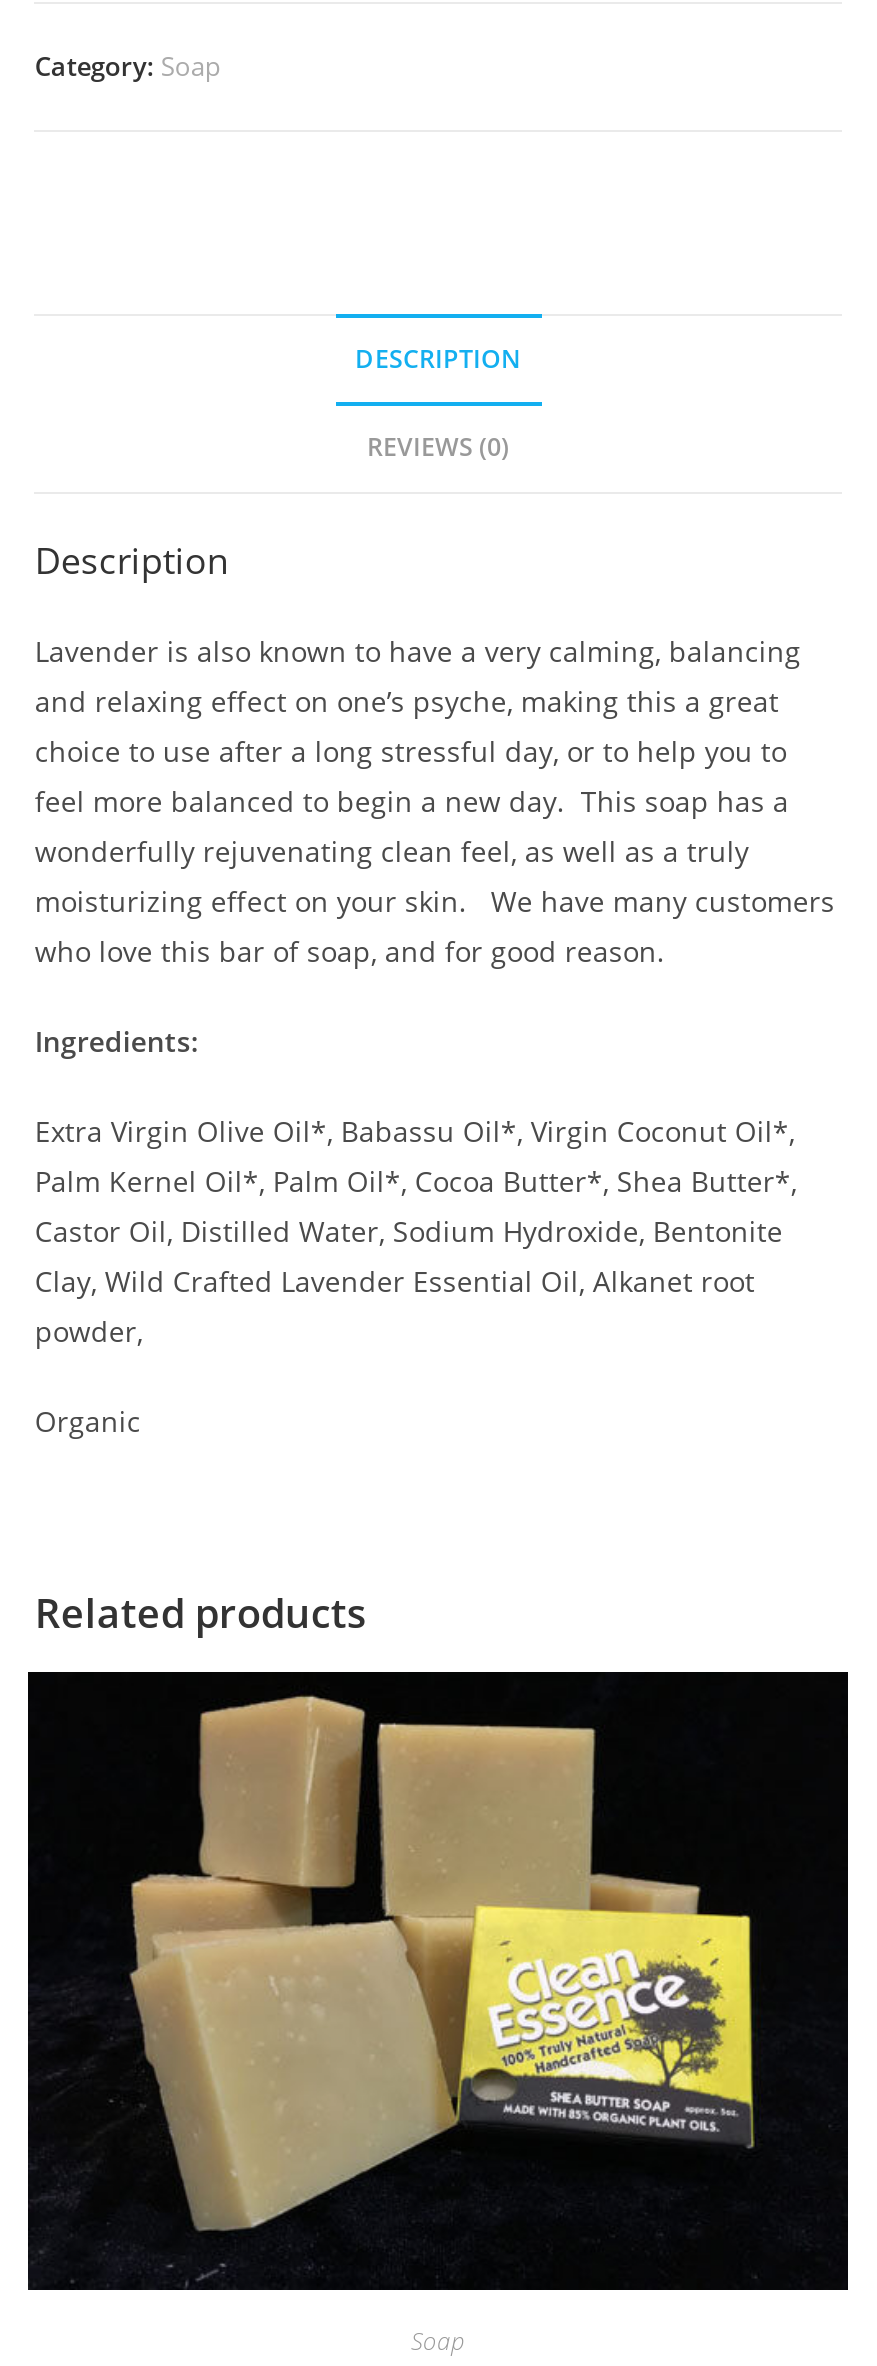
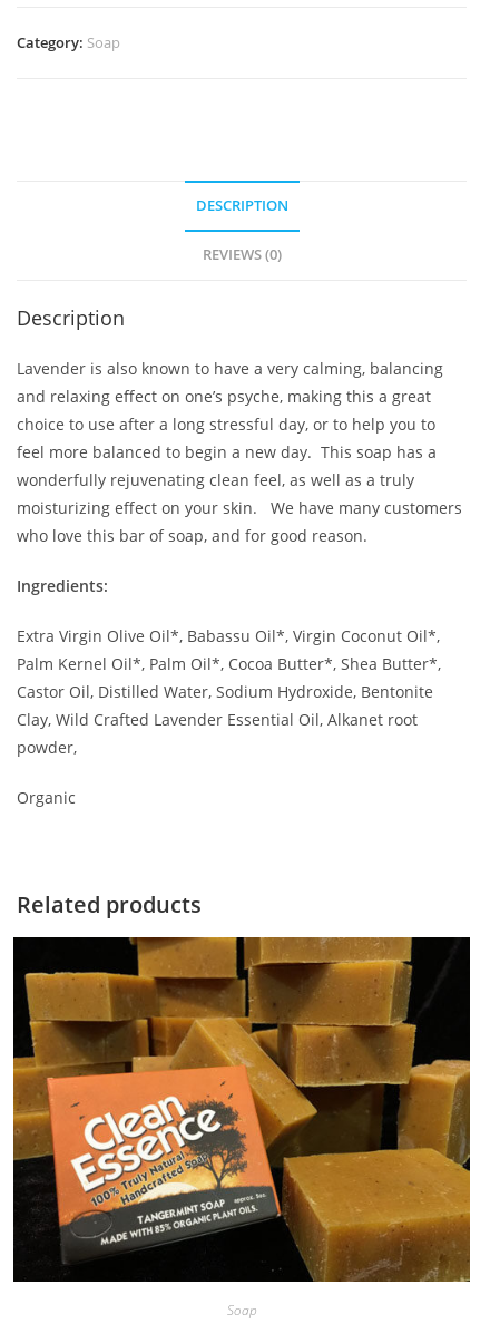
- [image]
+ [image]
